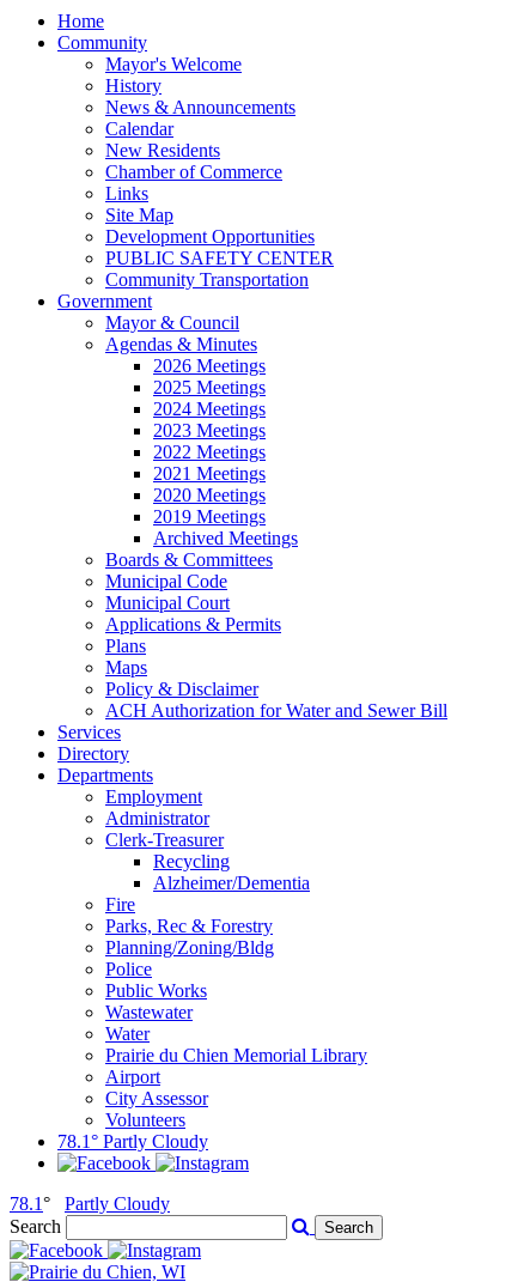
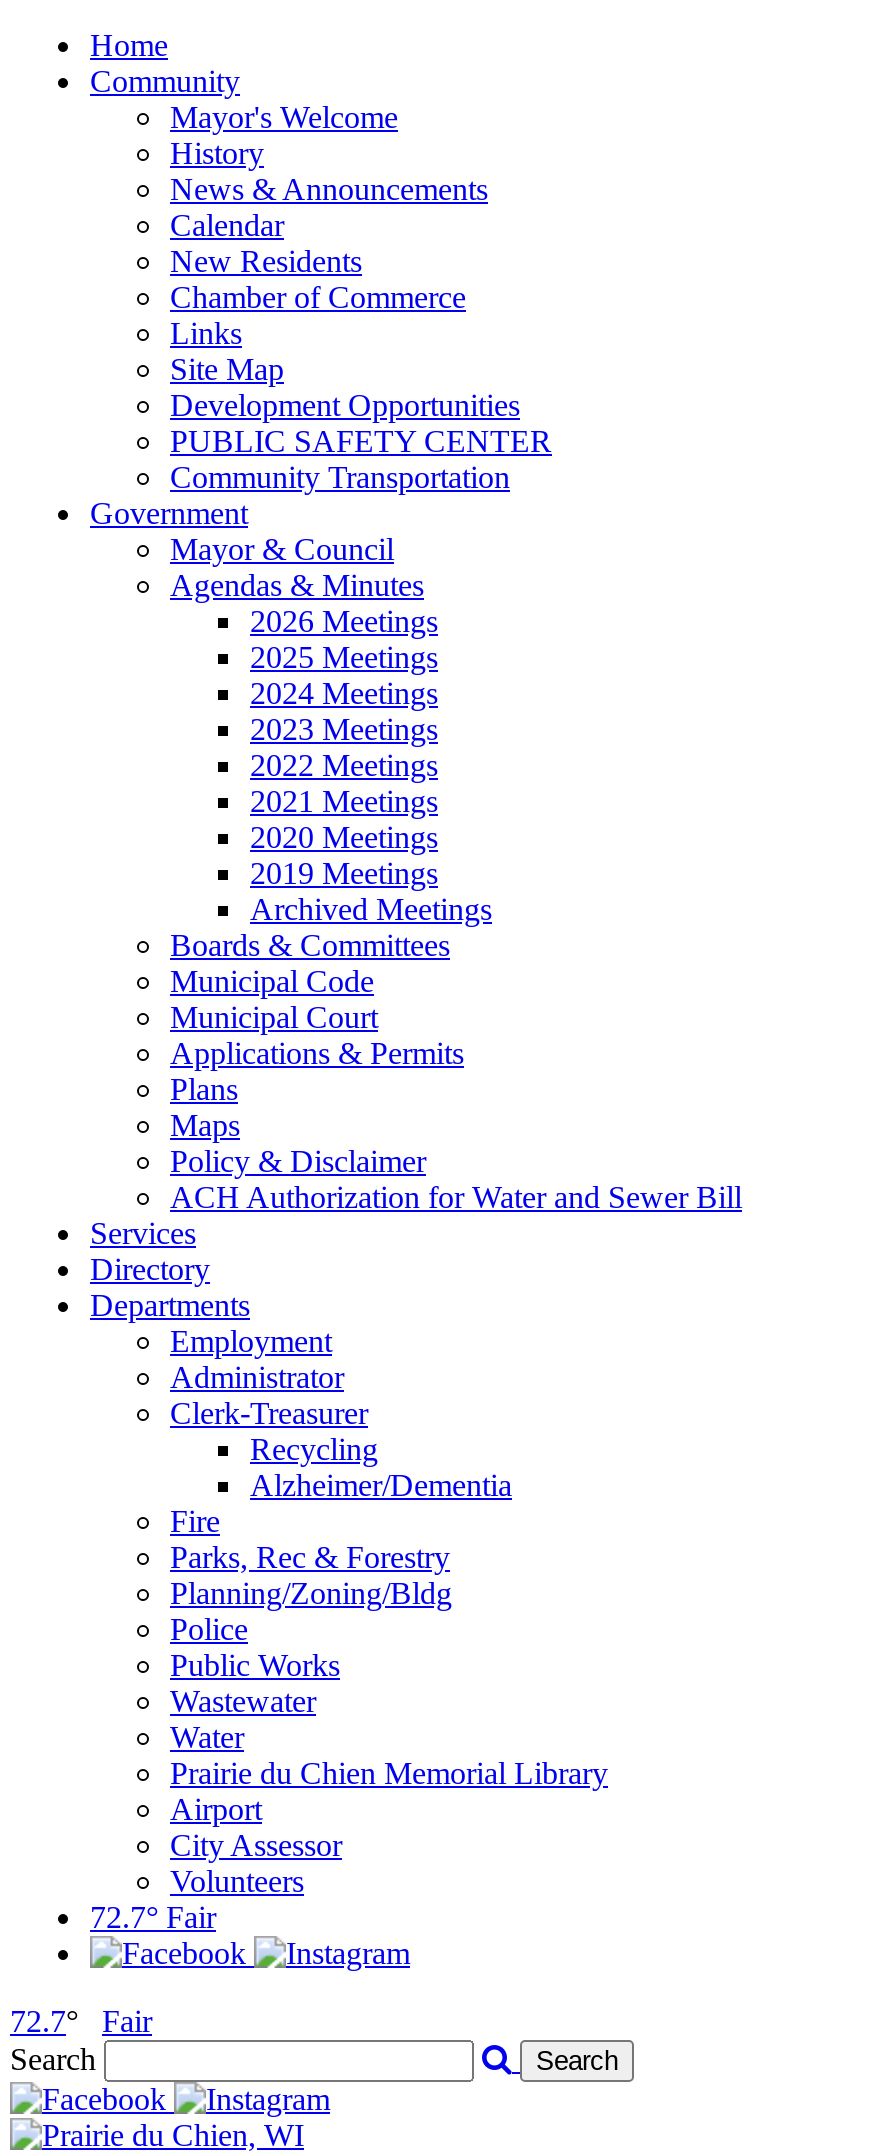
- 78.1° Partly Cloudy
+ 72.7° Fair

- 78.1° Partly Cloudy
+ 72.7° Fair
